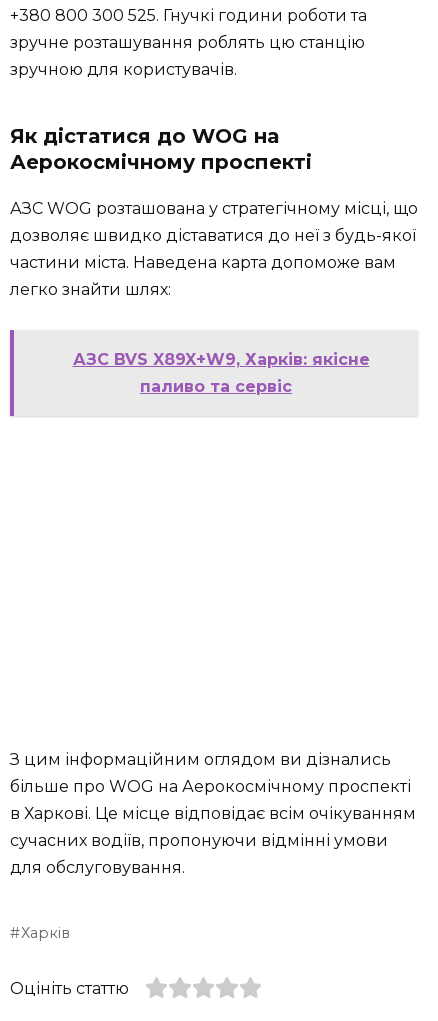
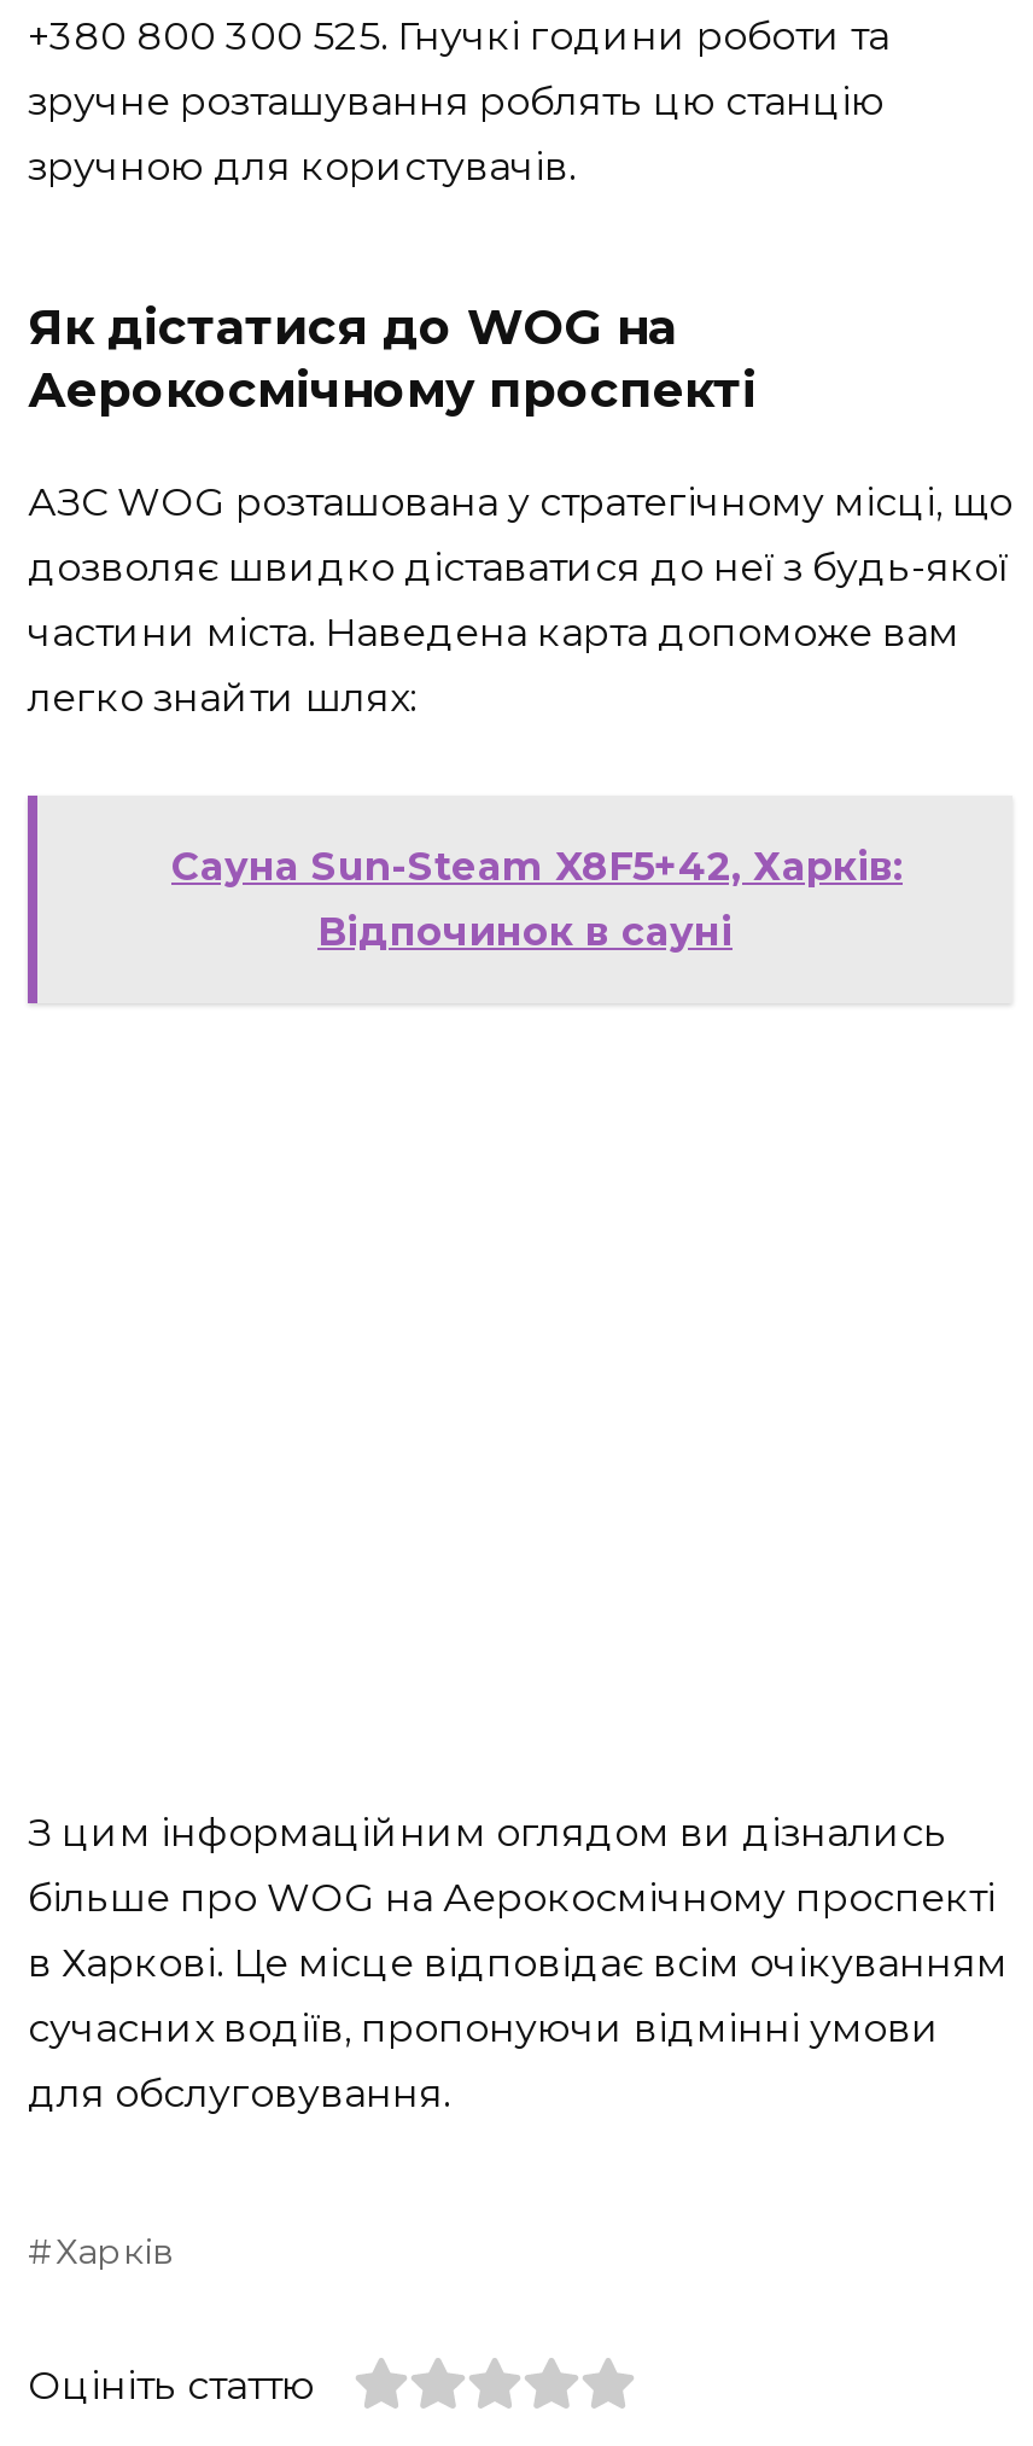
- АЗС BVS X89X+W9, Харків: якісне
- паливо та сервіс
+ Сауна Sun-Steam X8F5+42, Харків:
+ Відпочинок в сауні
